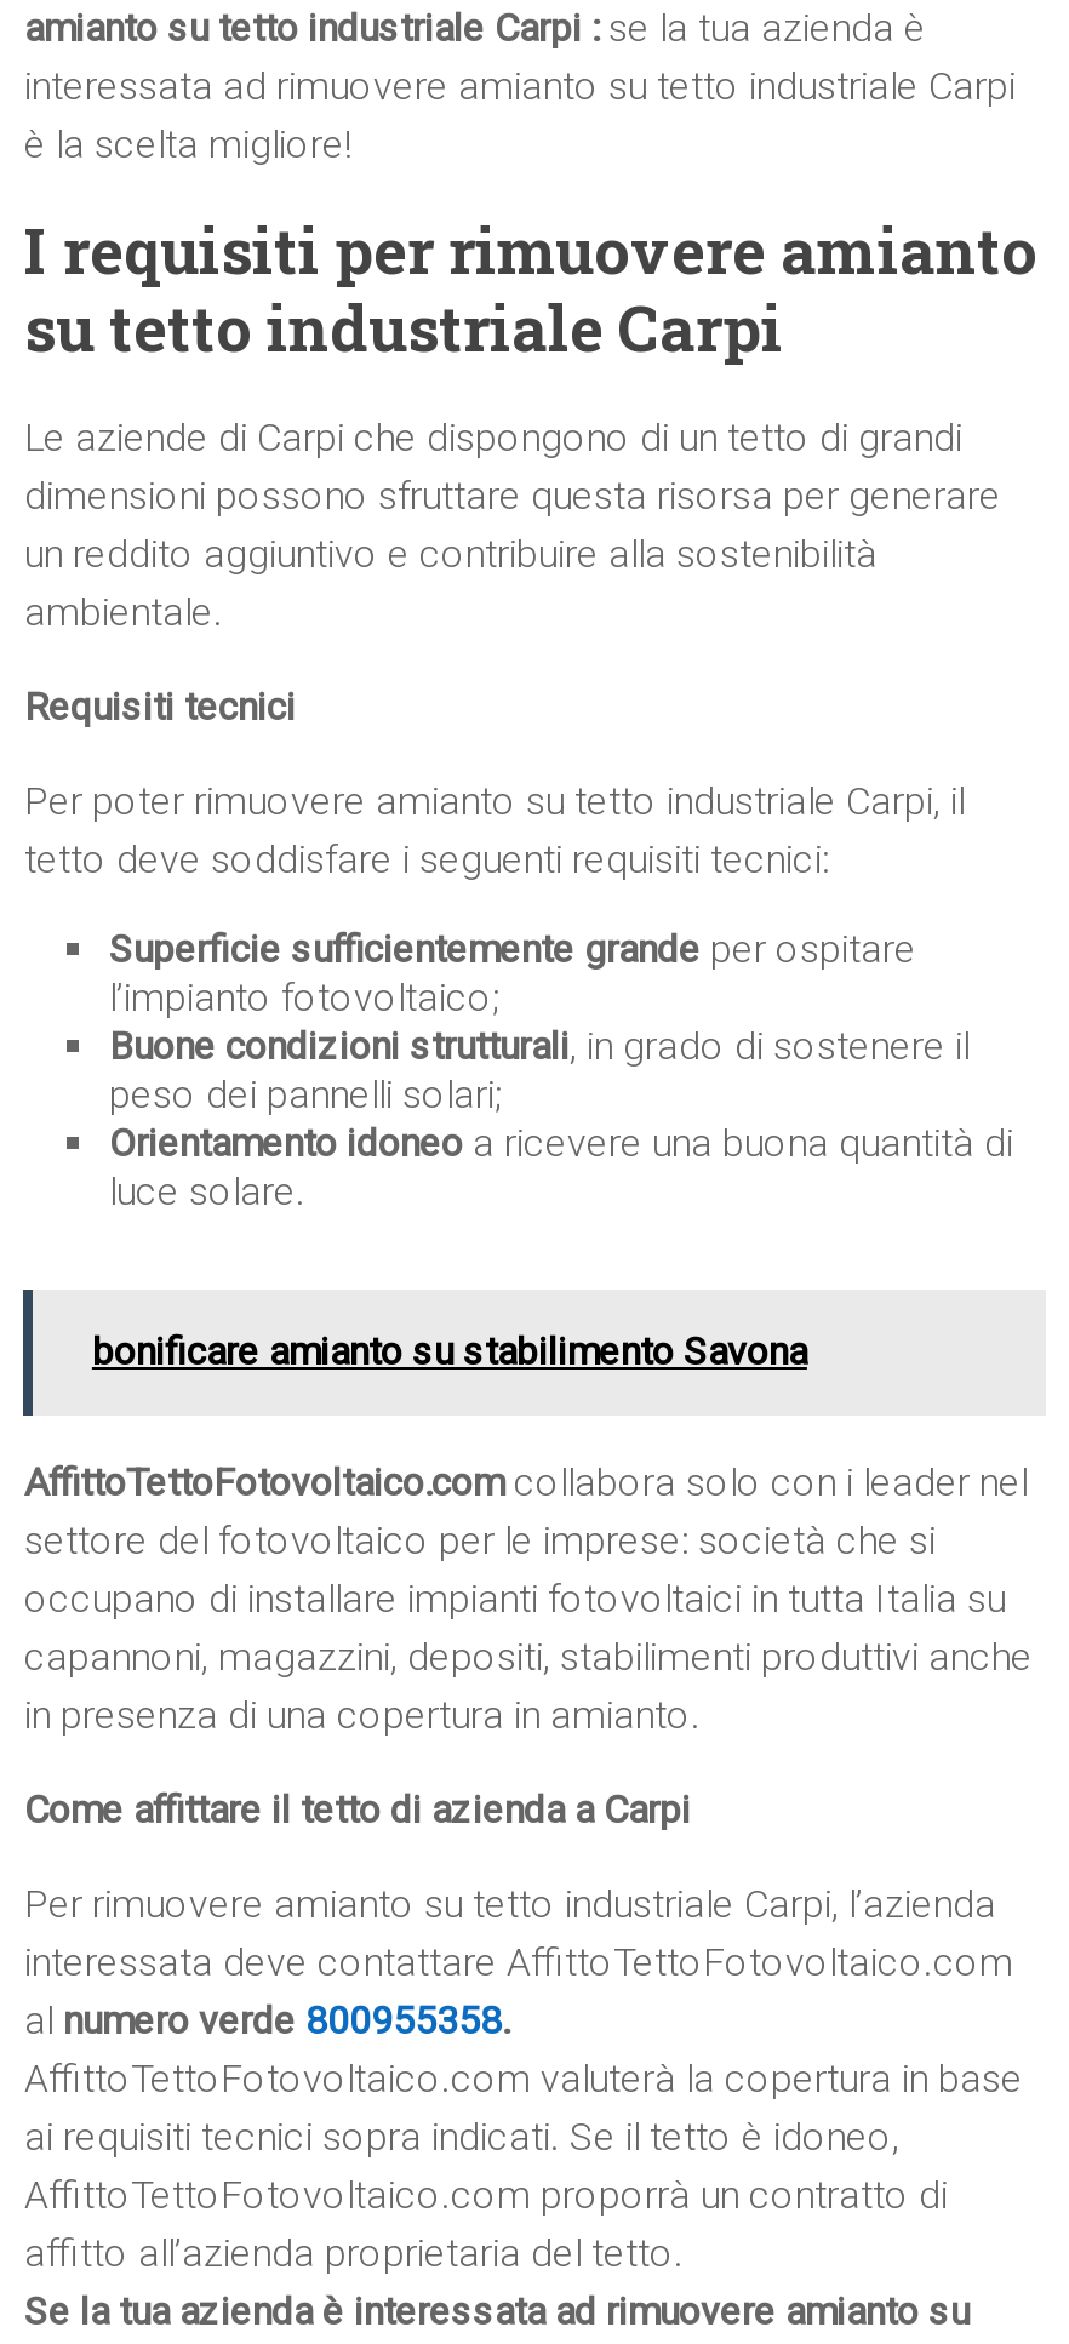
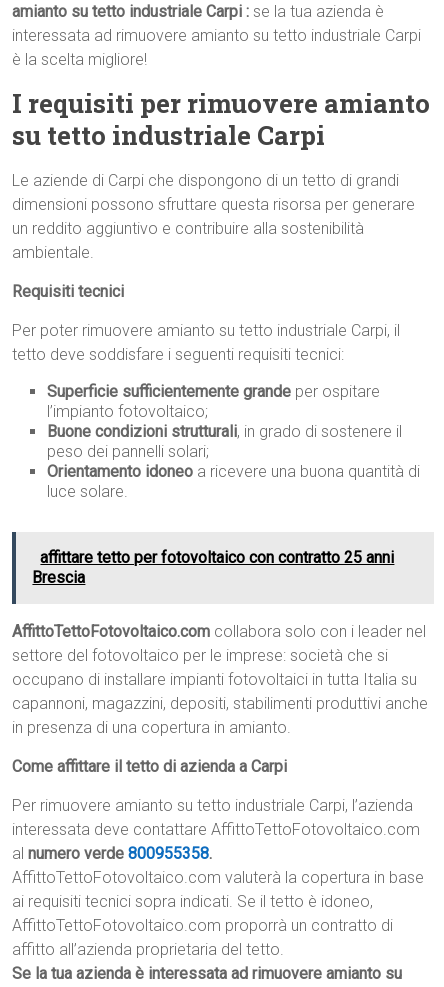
- bonificare amianto su stabilimento Savona
+ affittare tetto per fotovoltaico con contratto 25 anni
+ Brescia
